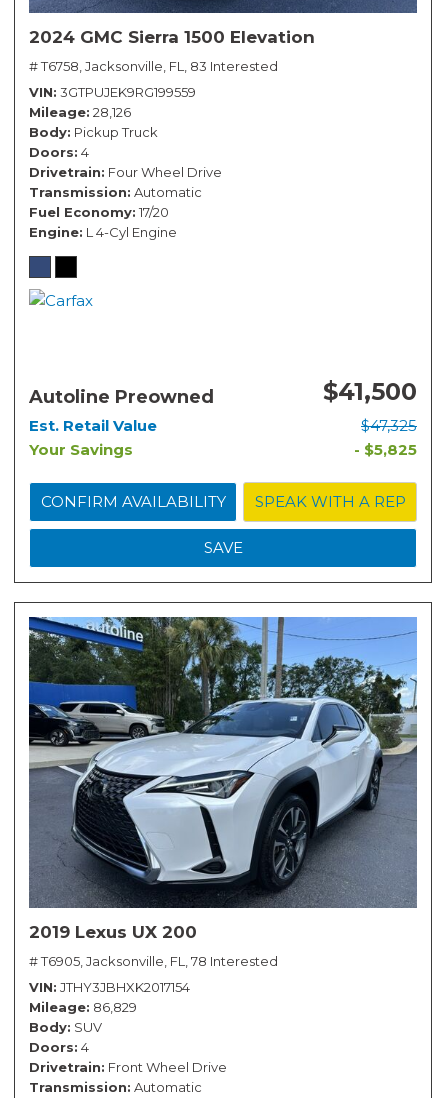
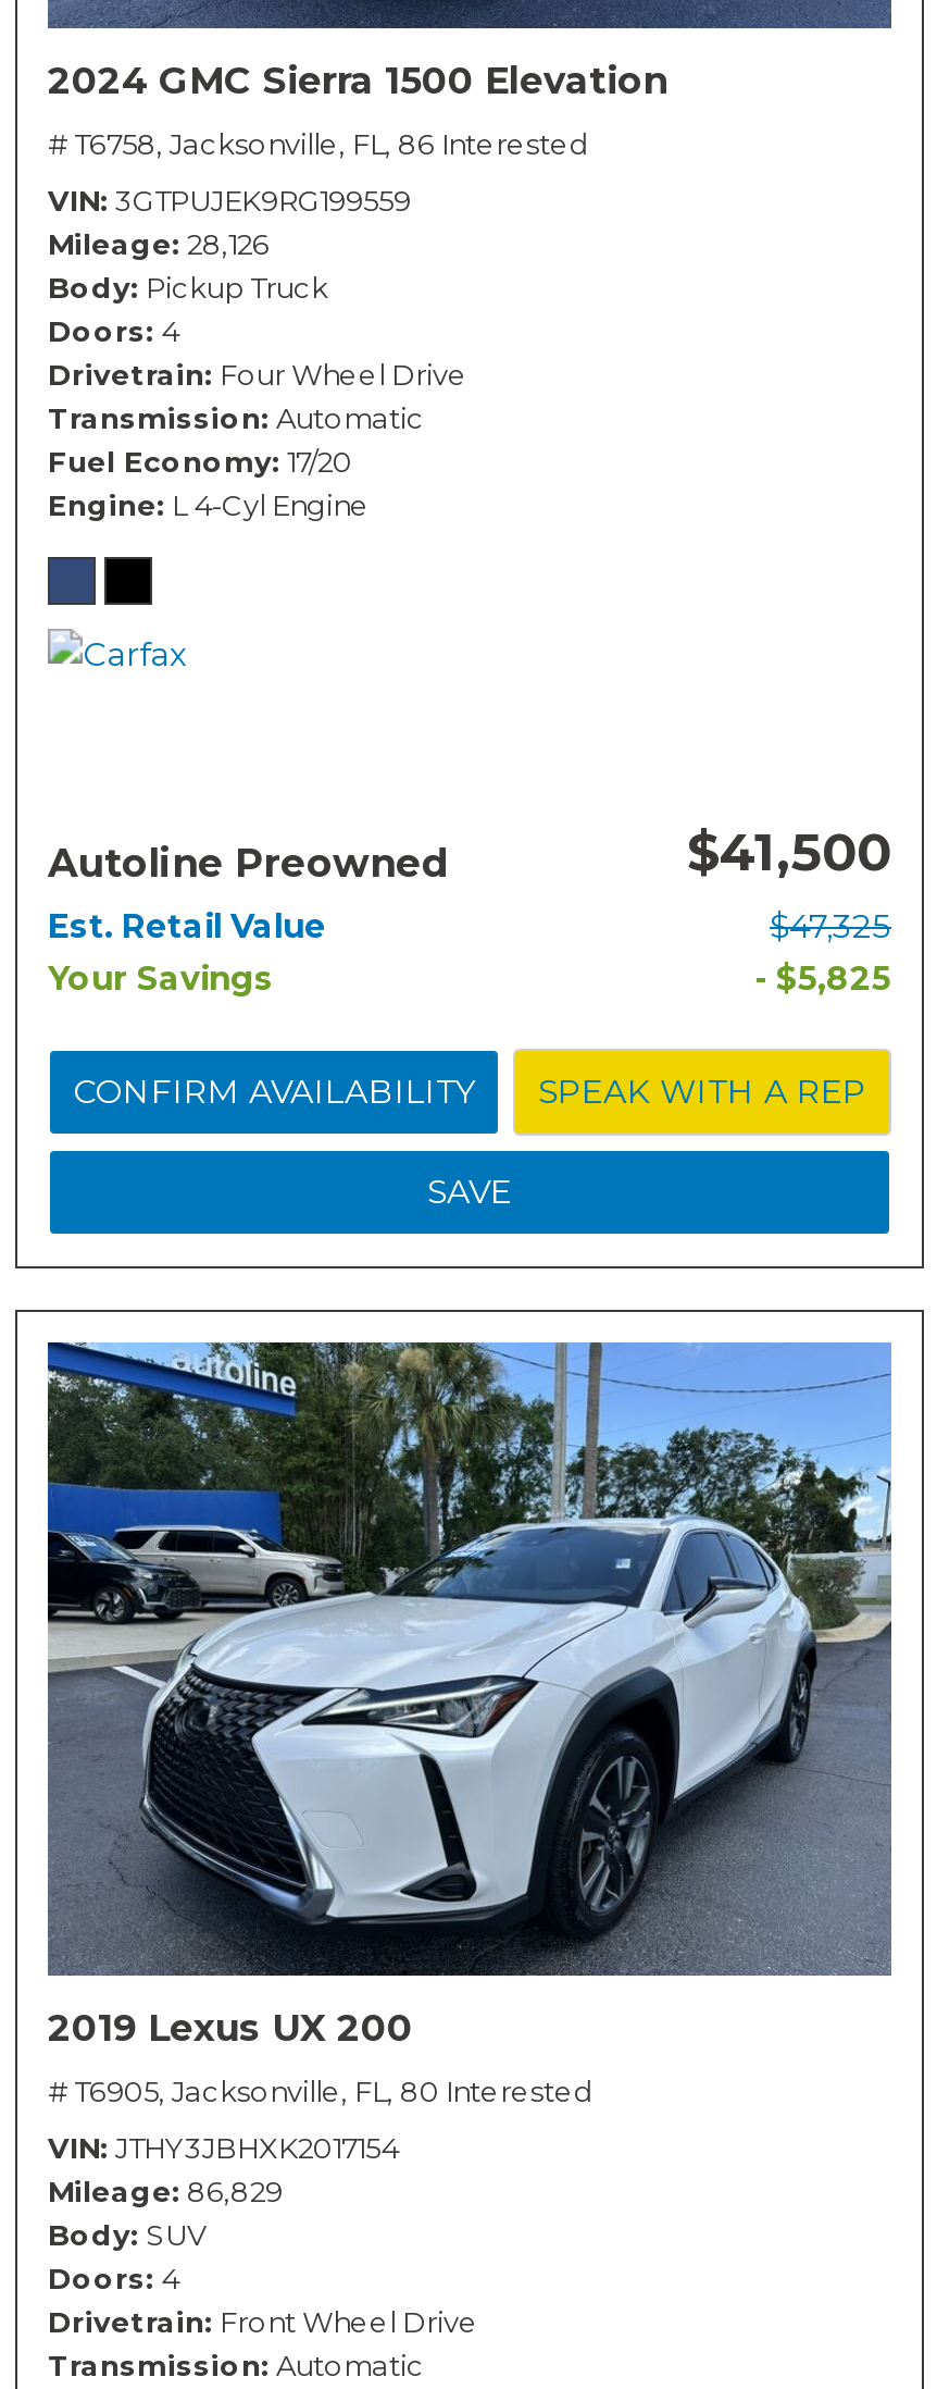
- # T6758, Jacksonville, FL, 83 Interested
+ # T6758, Jacksonville, FL, 86 Interested

- # T6905, Jacksonville, FL, 78 Interested
+ # T6905, Jacksonville, FL, 80 Interested
